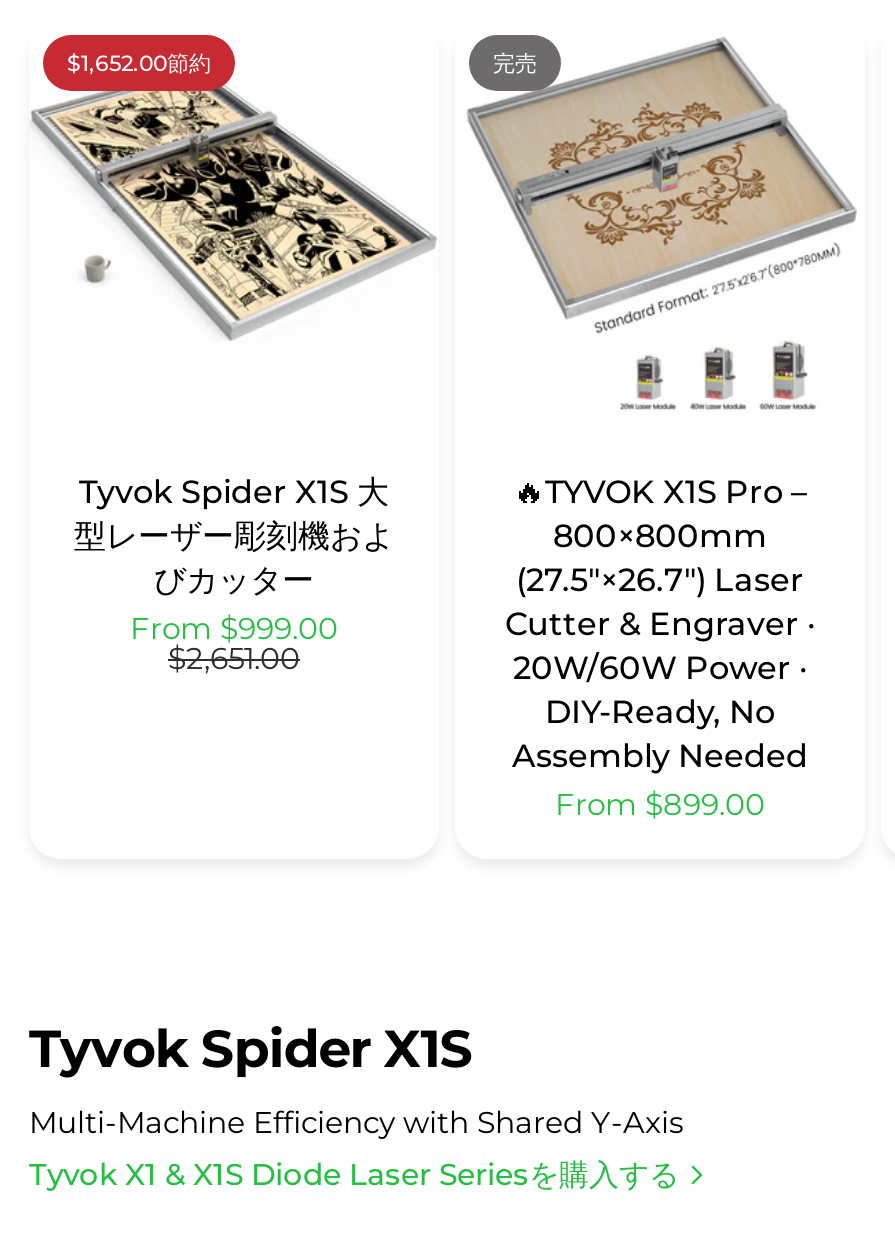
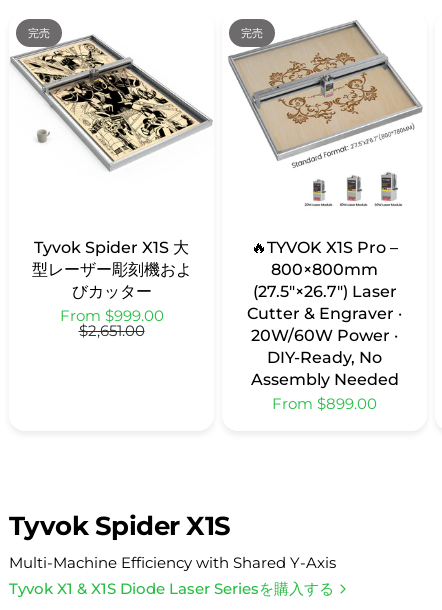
- $1,652.00節約
+ 完売
